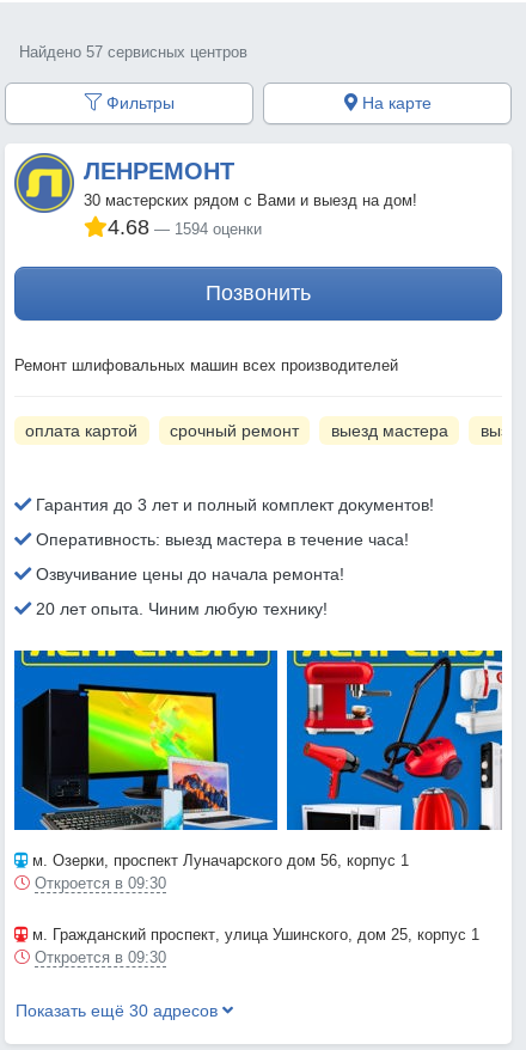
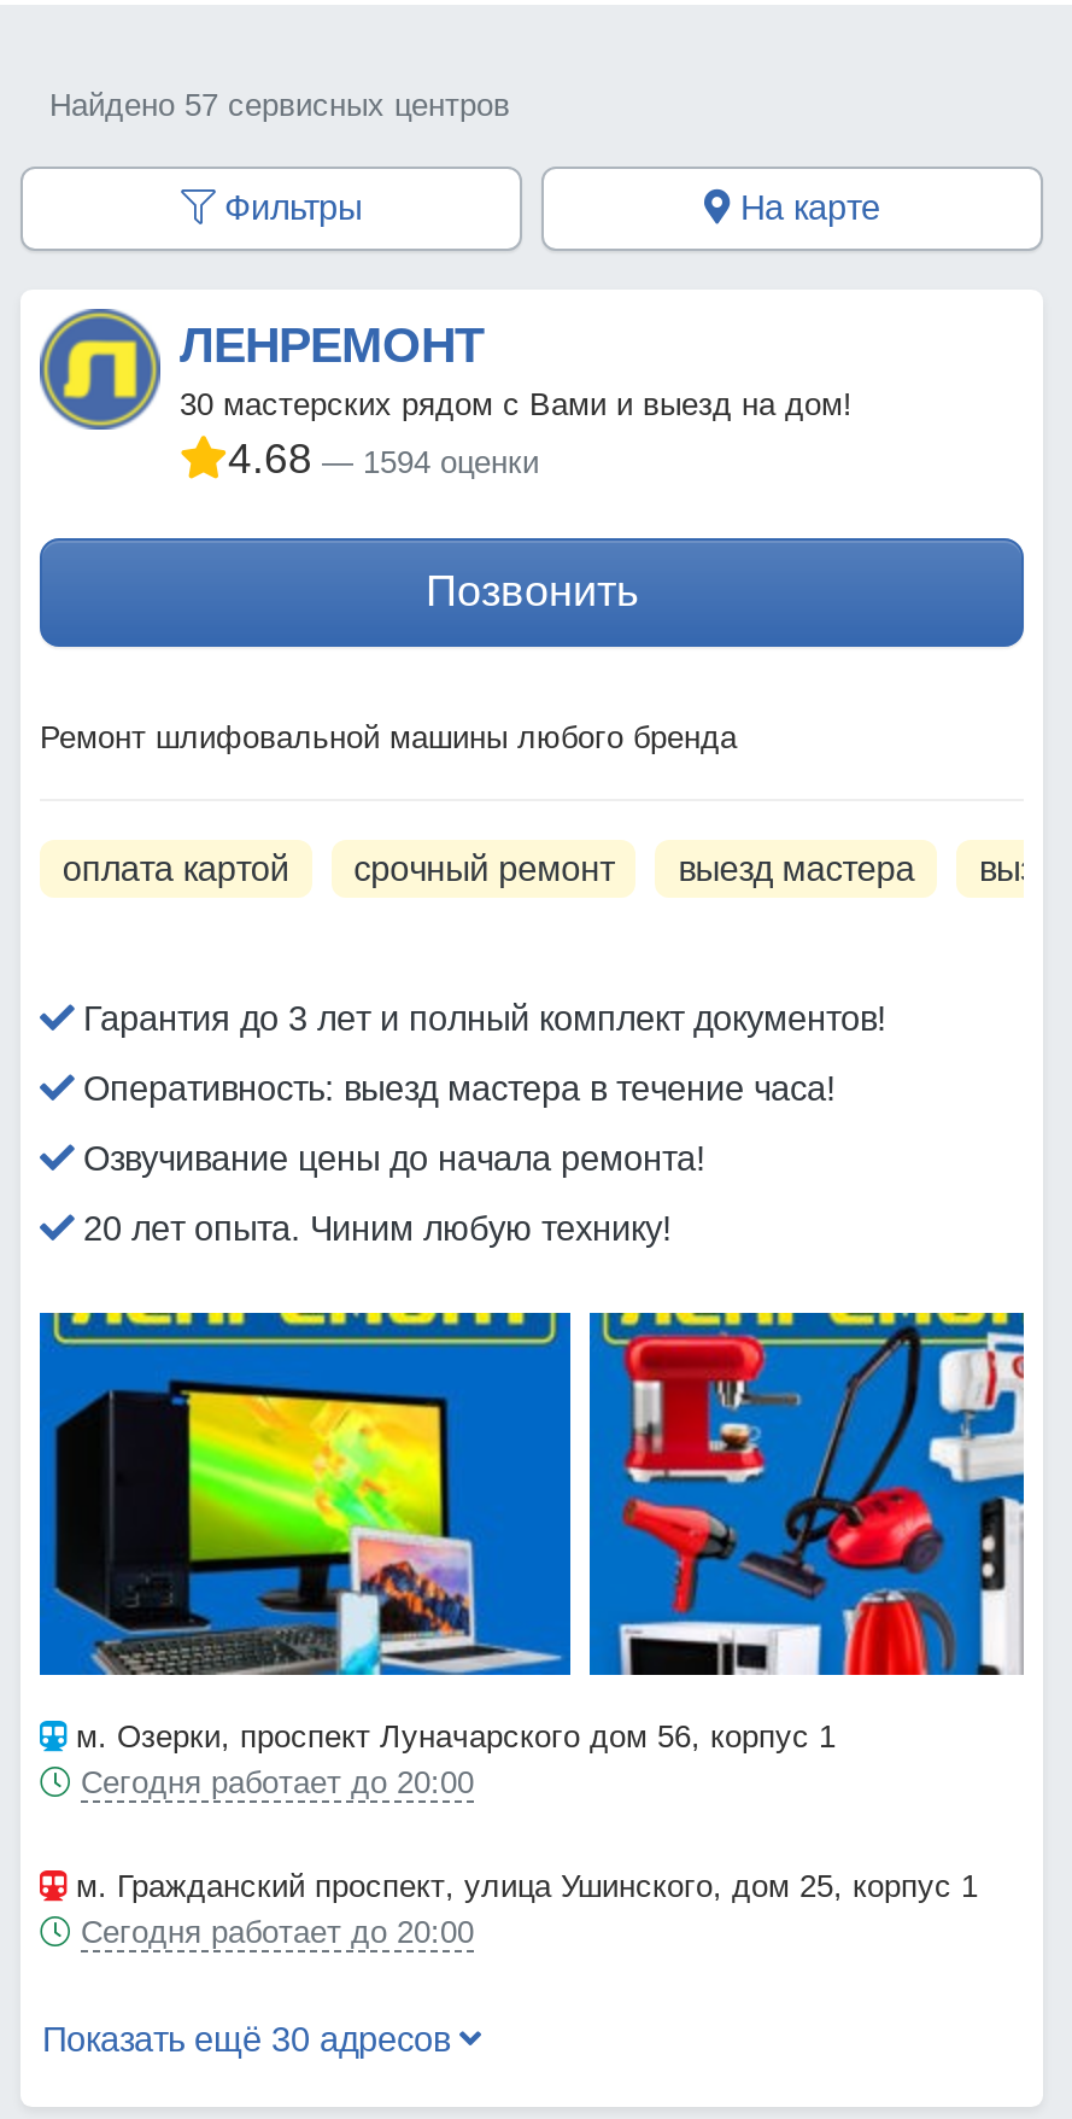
- Ремонт шлифовальных машин всех производителей
+ Ремонт шлифовальной машины любого бренда

- Откроется в 09:30
+ Сегодня работает до 20:00

- Откроется в 09:30
+ Сегодня работает до 20:00
